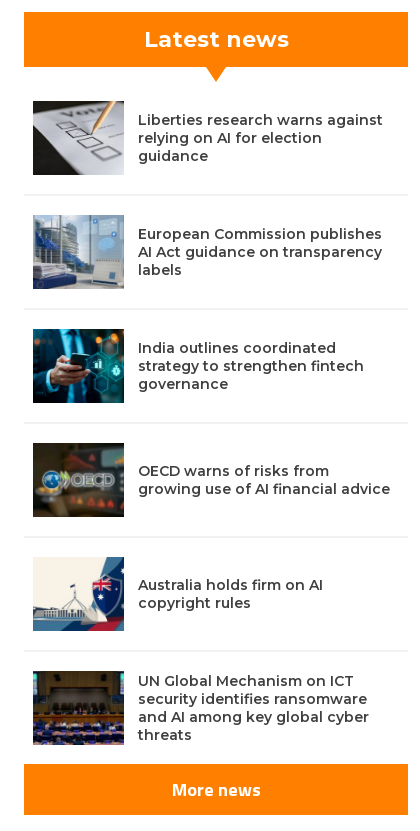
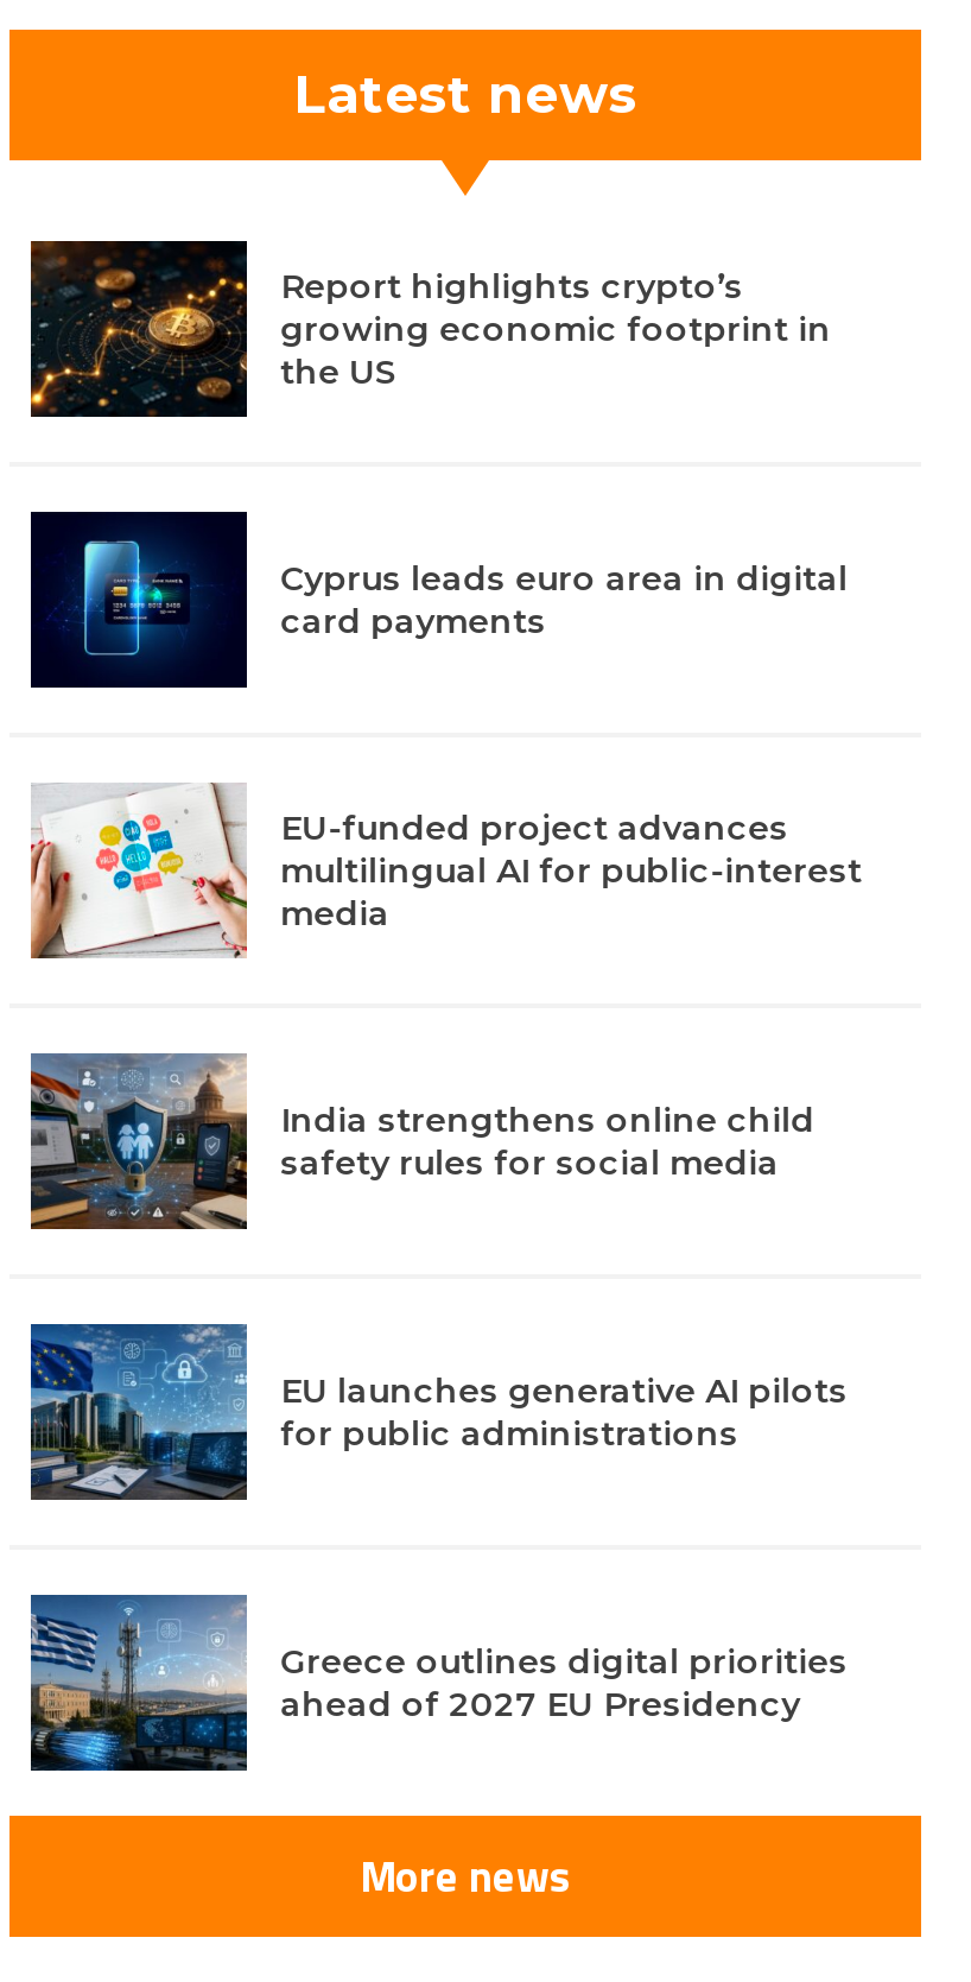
- [image]
- Liberties research warns against
- relying on AI for election
- guidance
+ [image]
+ Report highlights crypto’s
+ growing economic footprint in
+ the US

- [image]
- European Commission publishes
- AI Act guidance on transparency
- labels
+ [image]
+ Cyprus leads euro area in digital
+ card payments

- [image]
- India outlines coordinated
- strategy to strengthen fintech
- governance
+ [image]
+ EU-funded project advances
+ multilingual AI for public-interest
+ media

- [image]
- OECD warns of risks from
- growing use of AI financial advice
+ [image]
+ India strengthens online child
+ safety rules for social media

- [image]
- Australia holds firm on AI
- copyright rules
+ [image]
+ EU launches generative AI pilots
+ for public administrations

- [image]
- UN Global Mechanism on ICT
- security identifies ransomware
- and AI among key global cyber
- threats
+ [image]
+ Greece outlines digital priorities
+ ahead of 2027 EU Presidency
